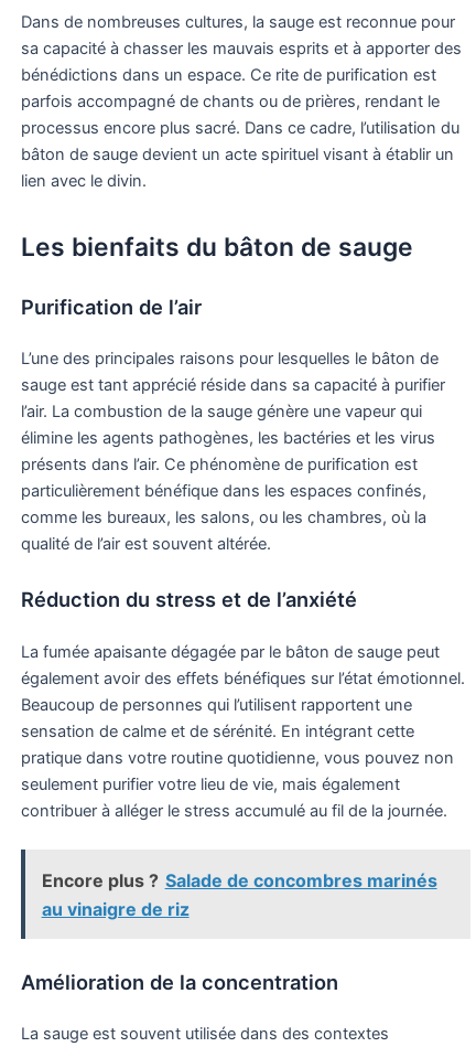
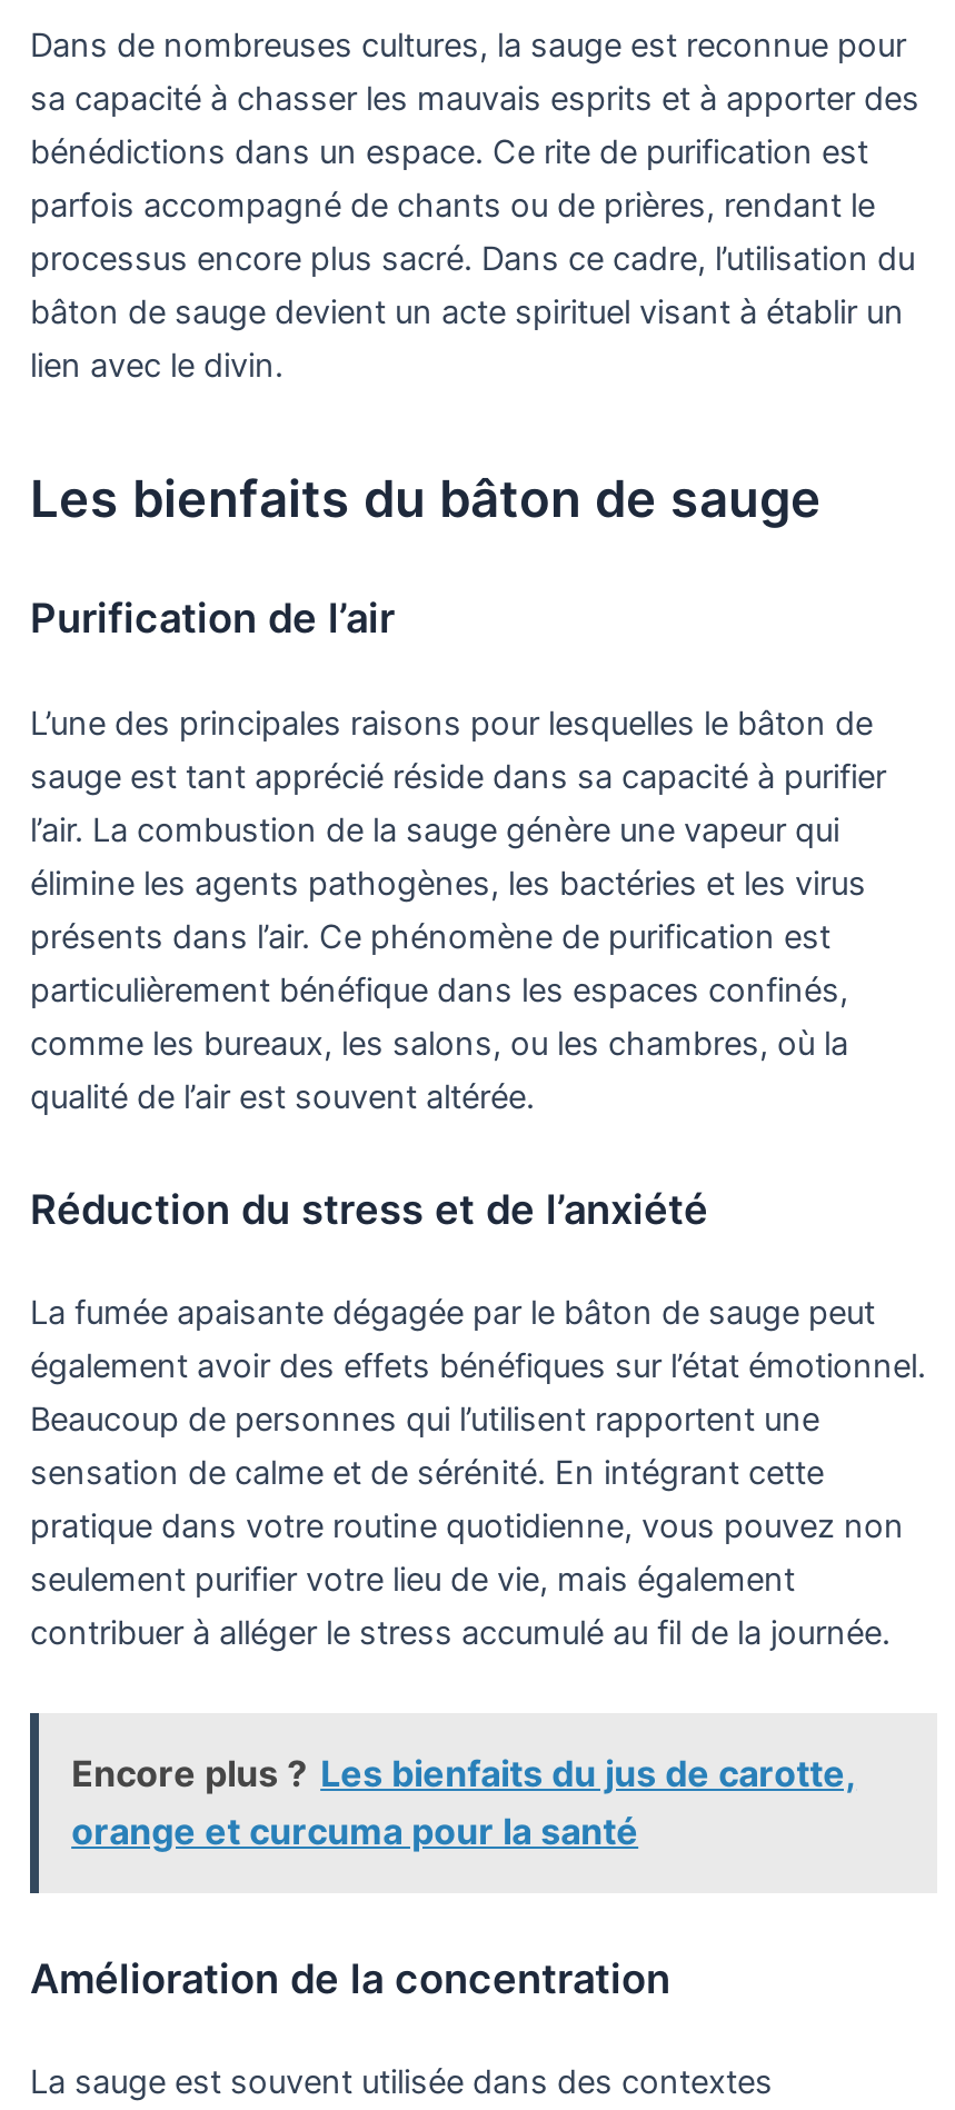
- Encore plus ? Salade de concombres marinés
- au vinaigre de riz
+ Encore plus ? Les bienfaits du jus de carotte,
+ orange et curcuma pour la santé
